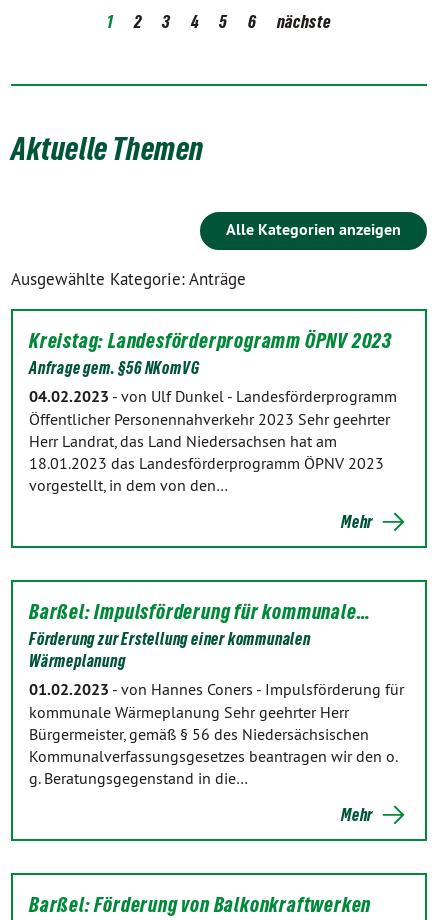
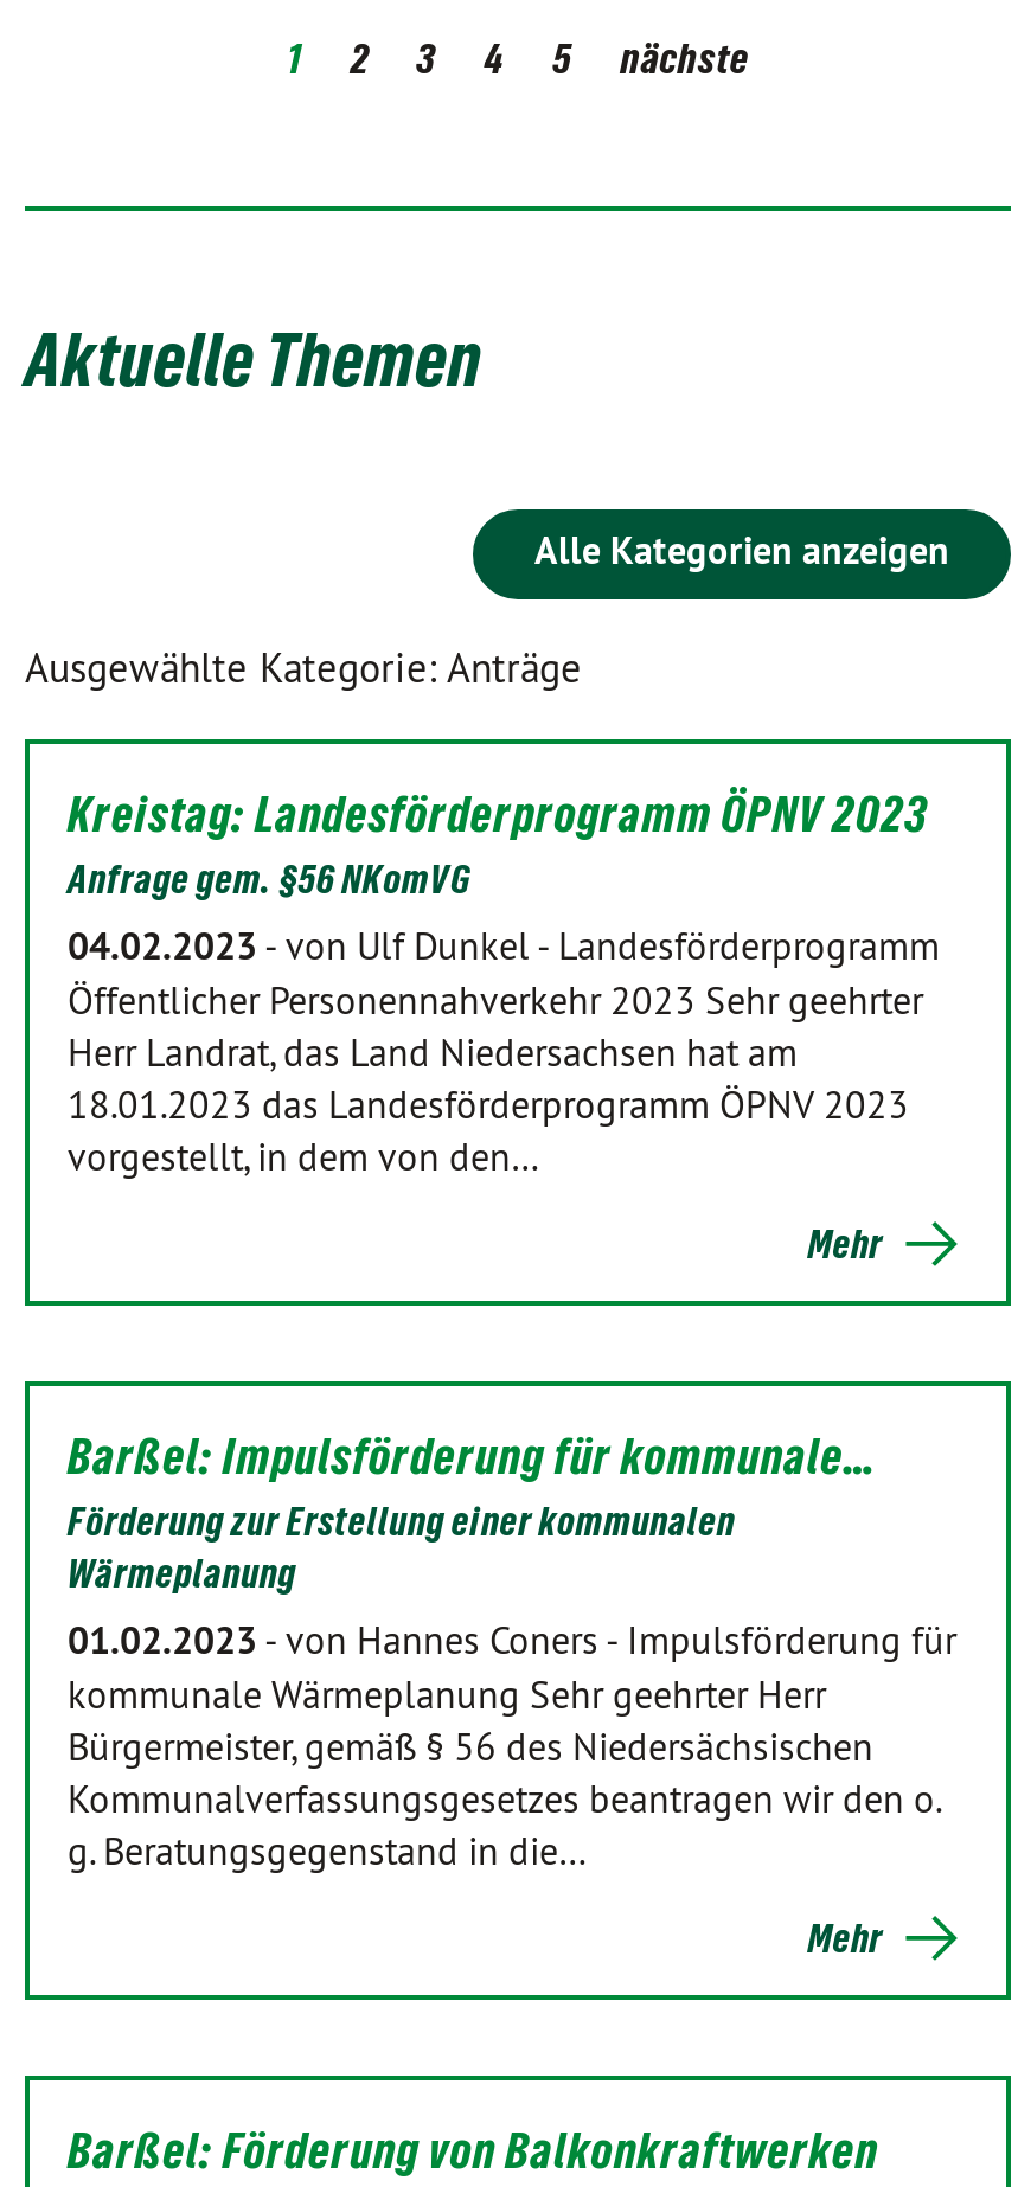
- 6
